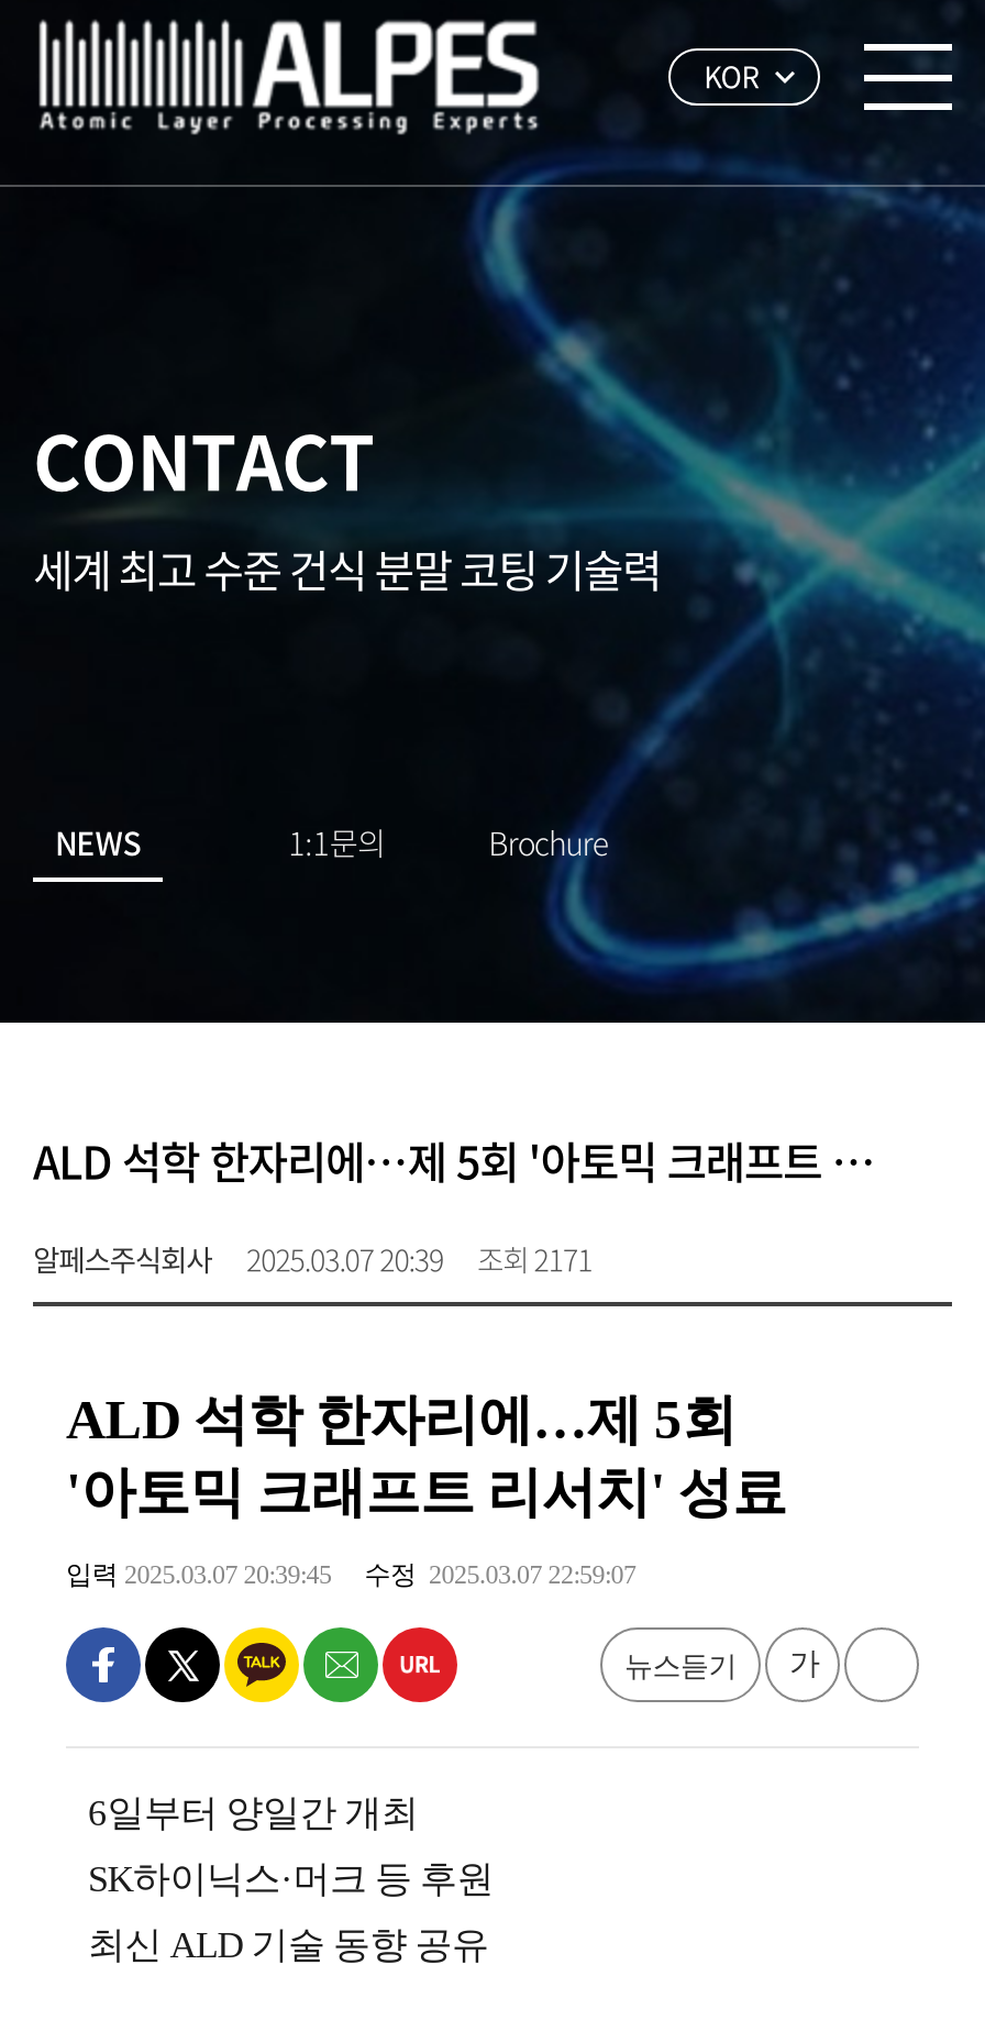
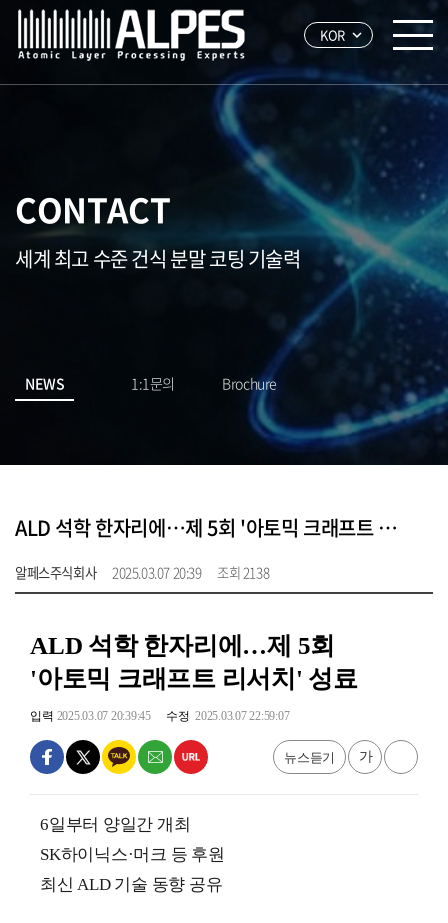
- 알페스주식회사 2025.03.07 20:39 조회 2171
+ 알페스주식회사 2025.03.07 20:39 조회 2138
